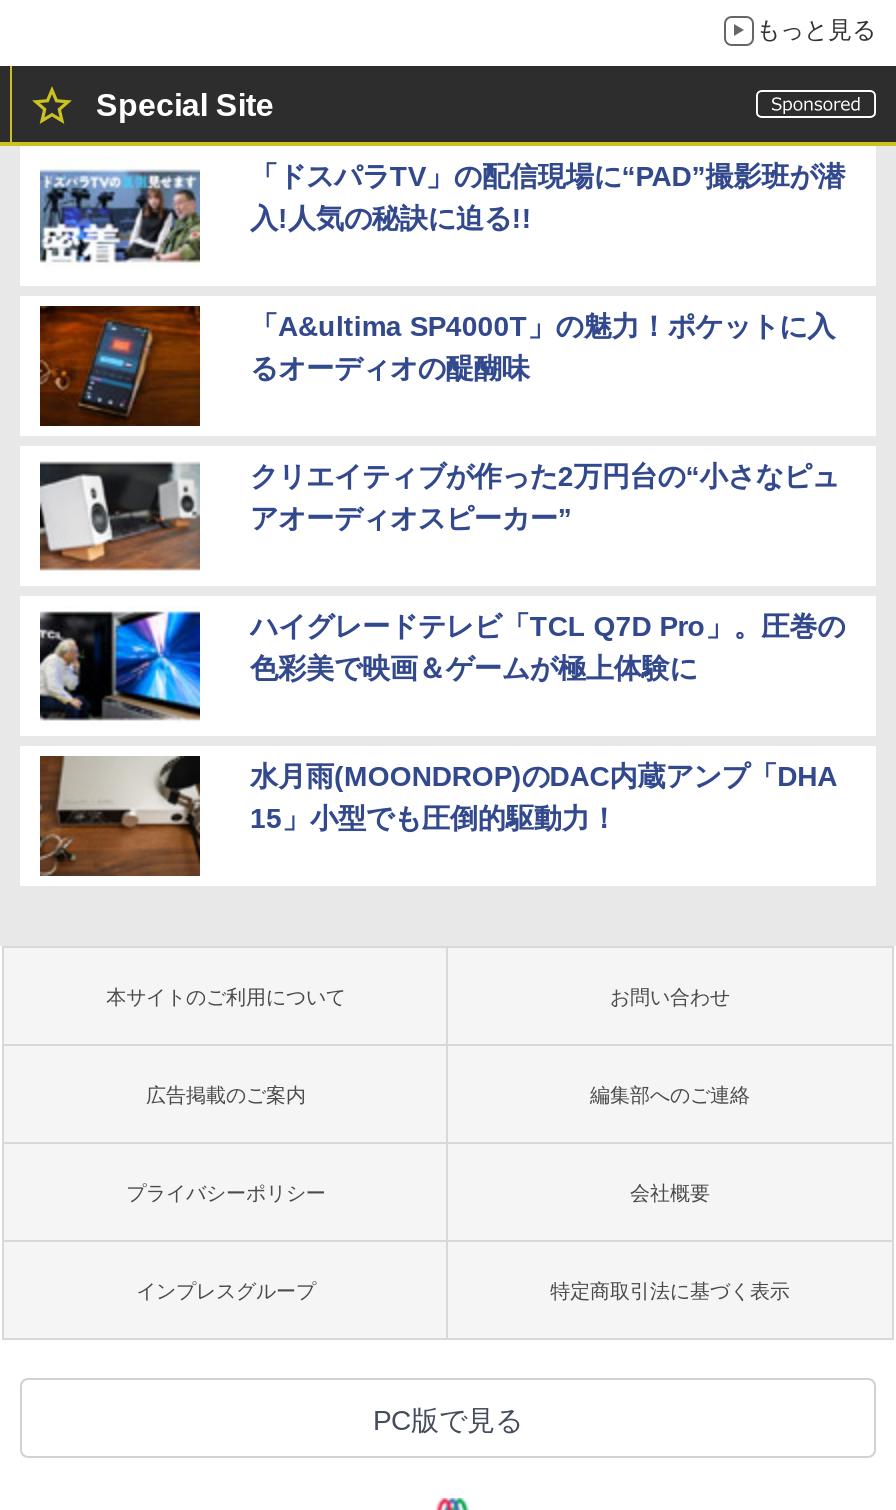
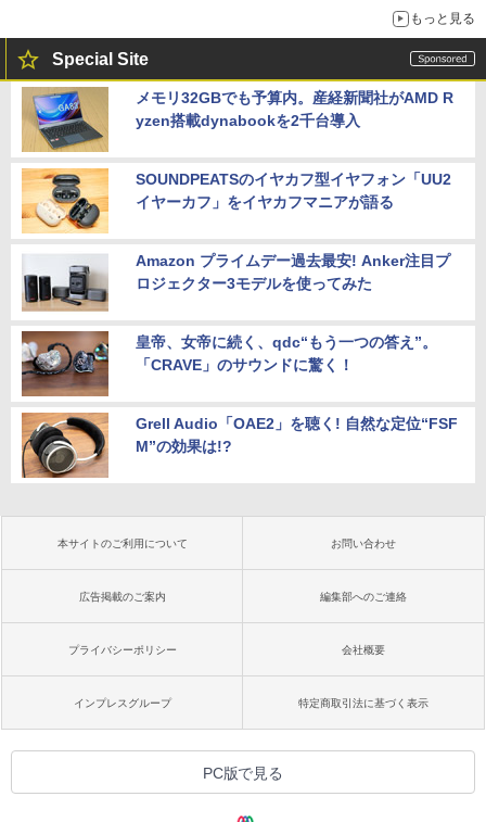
- [image]
- 「ドスパラTV」の配信現場に“PAD”撮影班が潜
- 入!人気の秘訣に迫る!!
+ [image]
+ メモリ32GBでも予算内。産経新聞社がAMD R
+ yzen搭載dynabookを2千台導入

- [image]
- 「A&ultima SP4000T」の魅力！ポケットに入
- るオーディオの醍醐味
+ [image]
+ SOUNDPEATSのイヤカフ型イヤフォン「UU2
+ イヤーカフ」をイヤカフマニアが語る

- [image]
- クリエイティブが作った2万円台の“小さなピュ
- アオーディオスピーカー”
+ [image]
+ Amazon プライムデー過去最安! Anker注目プ
+ ロジェクター3モデルを使ってみた

- [image]
- ハイグレードテレビ「TCL Q7D Pro」。圧巻の
- 色彩美で映画＆ゲームが極上体験に
+ [image]
+ 皇帝、女帝に続く、qdc“もう一つの答え”。
+ 「CRAVE」のサウンドに驚く！

- [image]
- 水月雨(MOONDROP)のDAC内蔵アンプ「DHA
- 15」小型でも圧倒的駆動力！
+ [image]
+ Grell Audio「OAE2」を聴く! 自然な定位“FSF
+ M”の効果は!?
